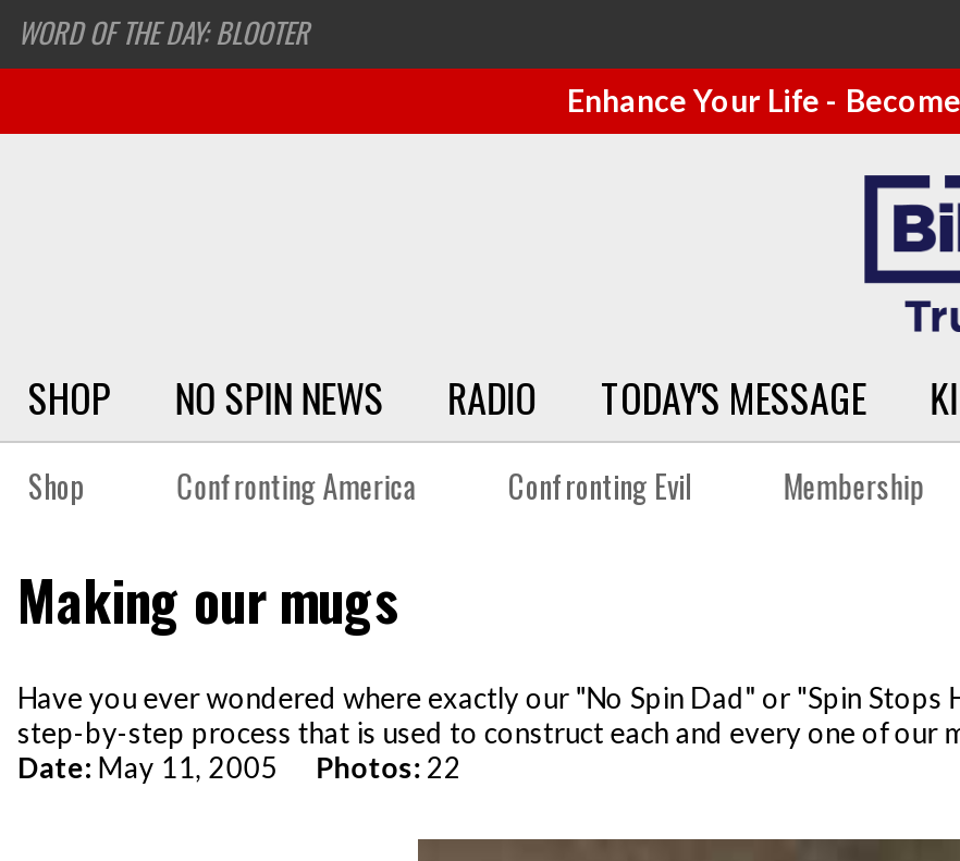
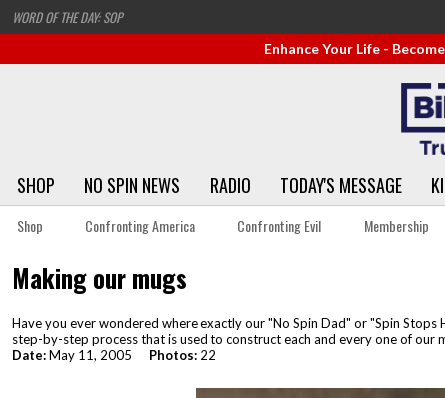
- WORD OF THE DAY: BLOOTER
+ WORD OF THE DAY: SOP
